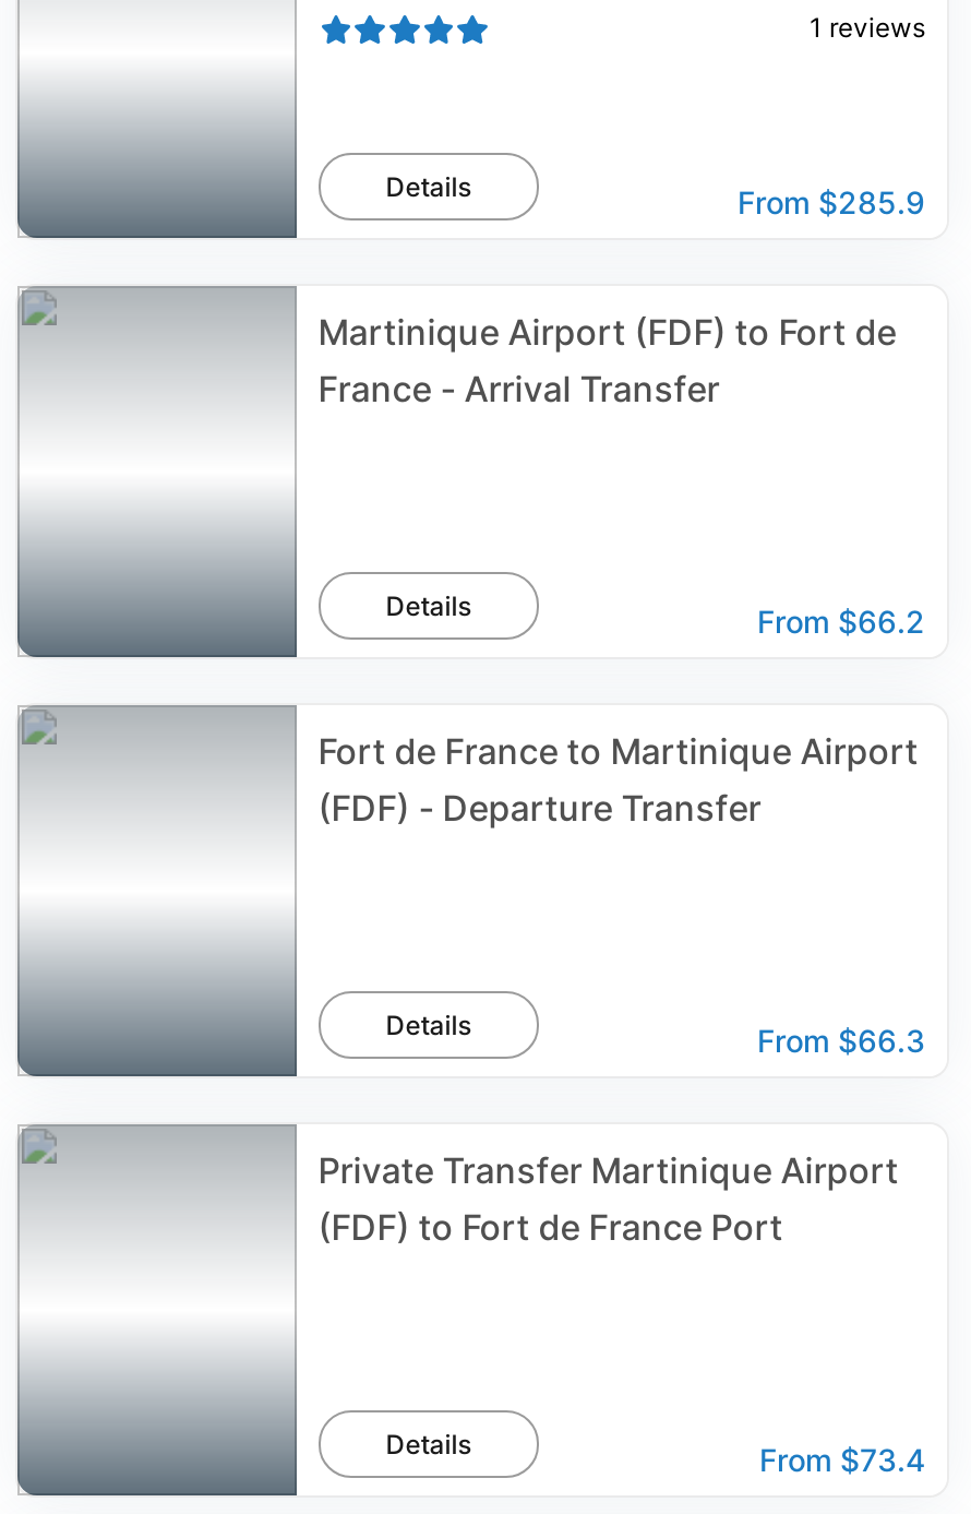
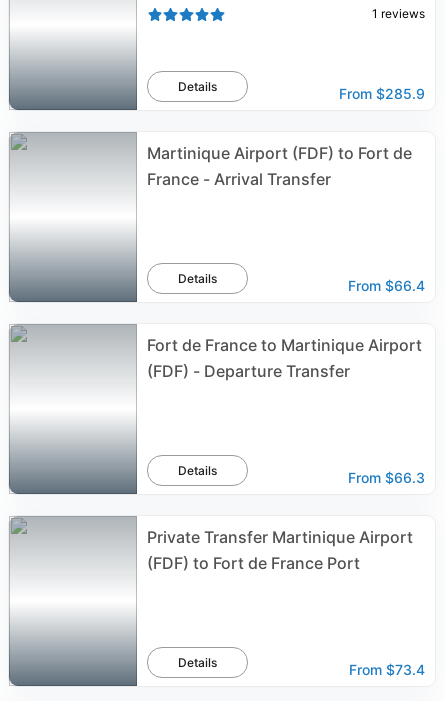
- From $66.2
+ From $66.4
